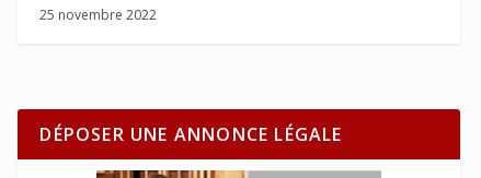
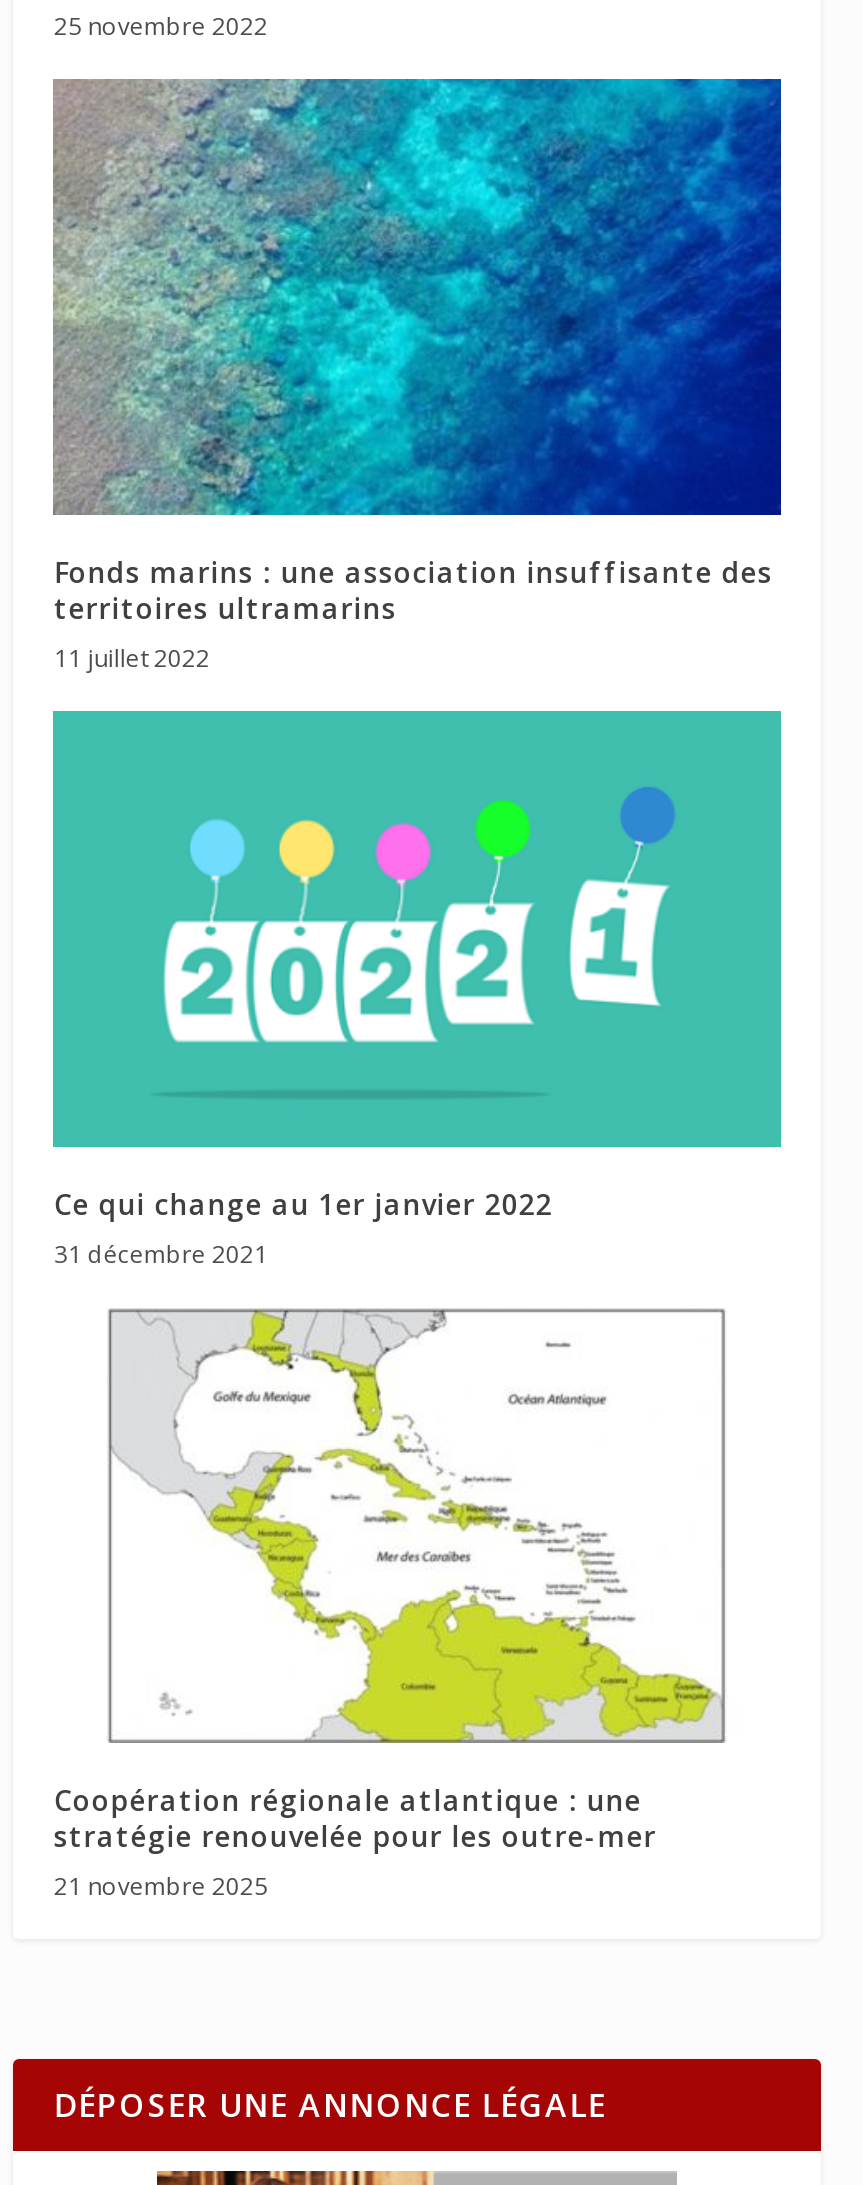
+ [image]
+ Fonds marins : une association insuffisante des
+ territoires ultramarins
+ 11 juillet 2022

+ [image]
+ Ce qui change au 1er janvier 2022
+ 31 décembre 2021

+ [image]
+ Coopération régionale atlantique : une
+ stratégie renouvelée pour les outre-mer
+ 21 novembre 2025
